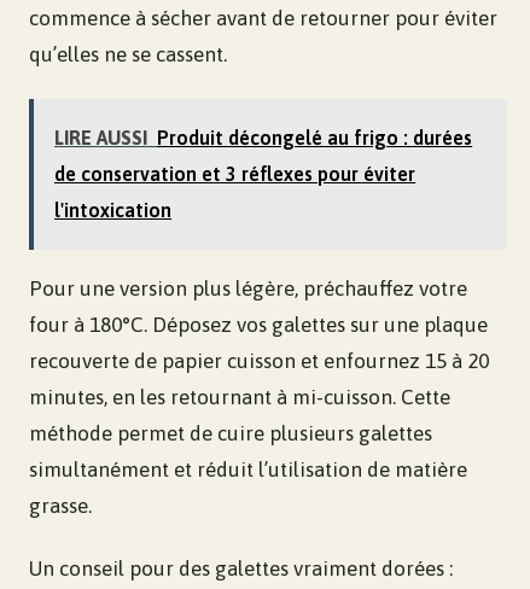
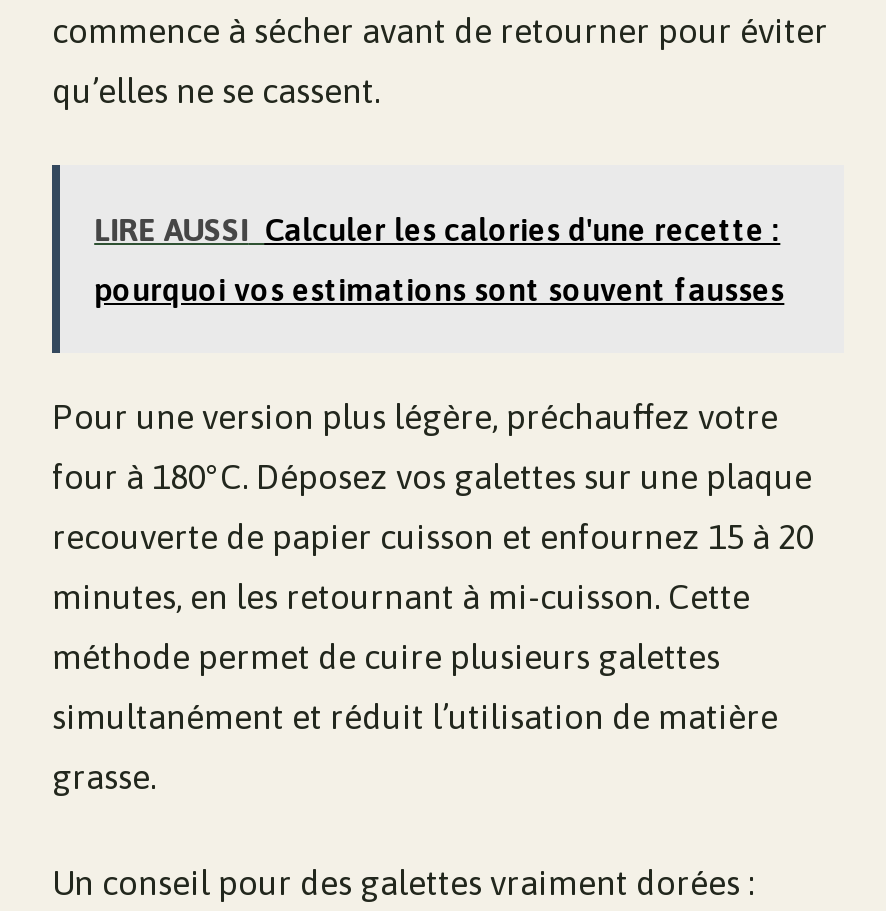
- LIRE AUSSI Produit décongelé au frigo : durées
- de conservation et 3 réflexes pour éviter
- l'intoxication
+ LIRE AUSSI Calculer les calories d'une recette :
+ pourquoi vos estimations sont souvent fausses
